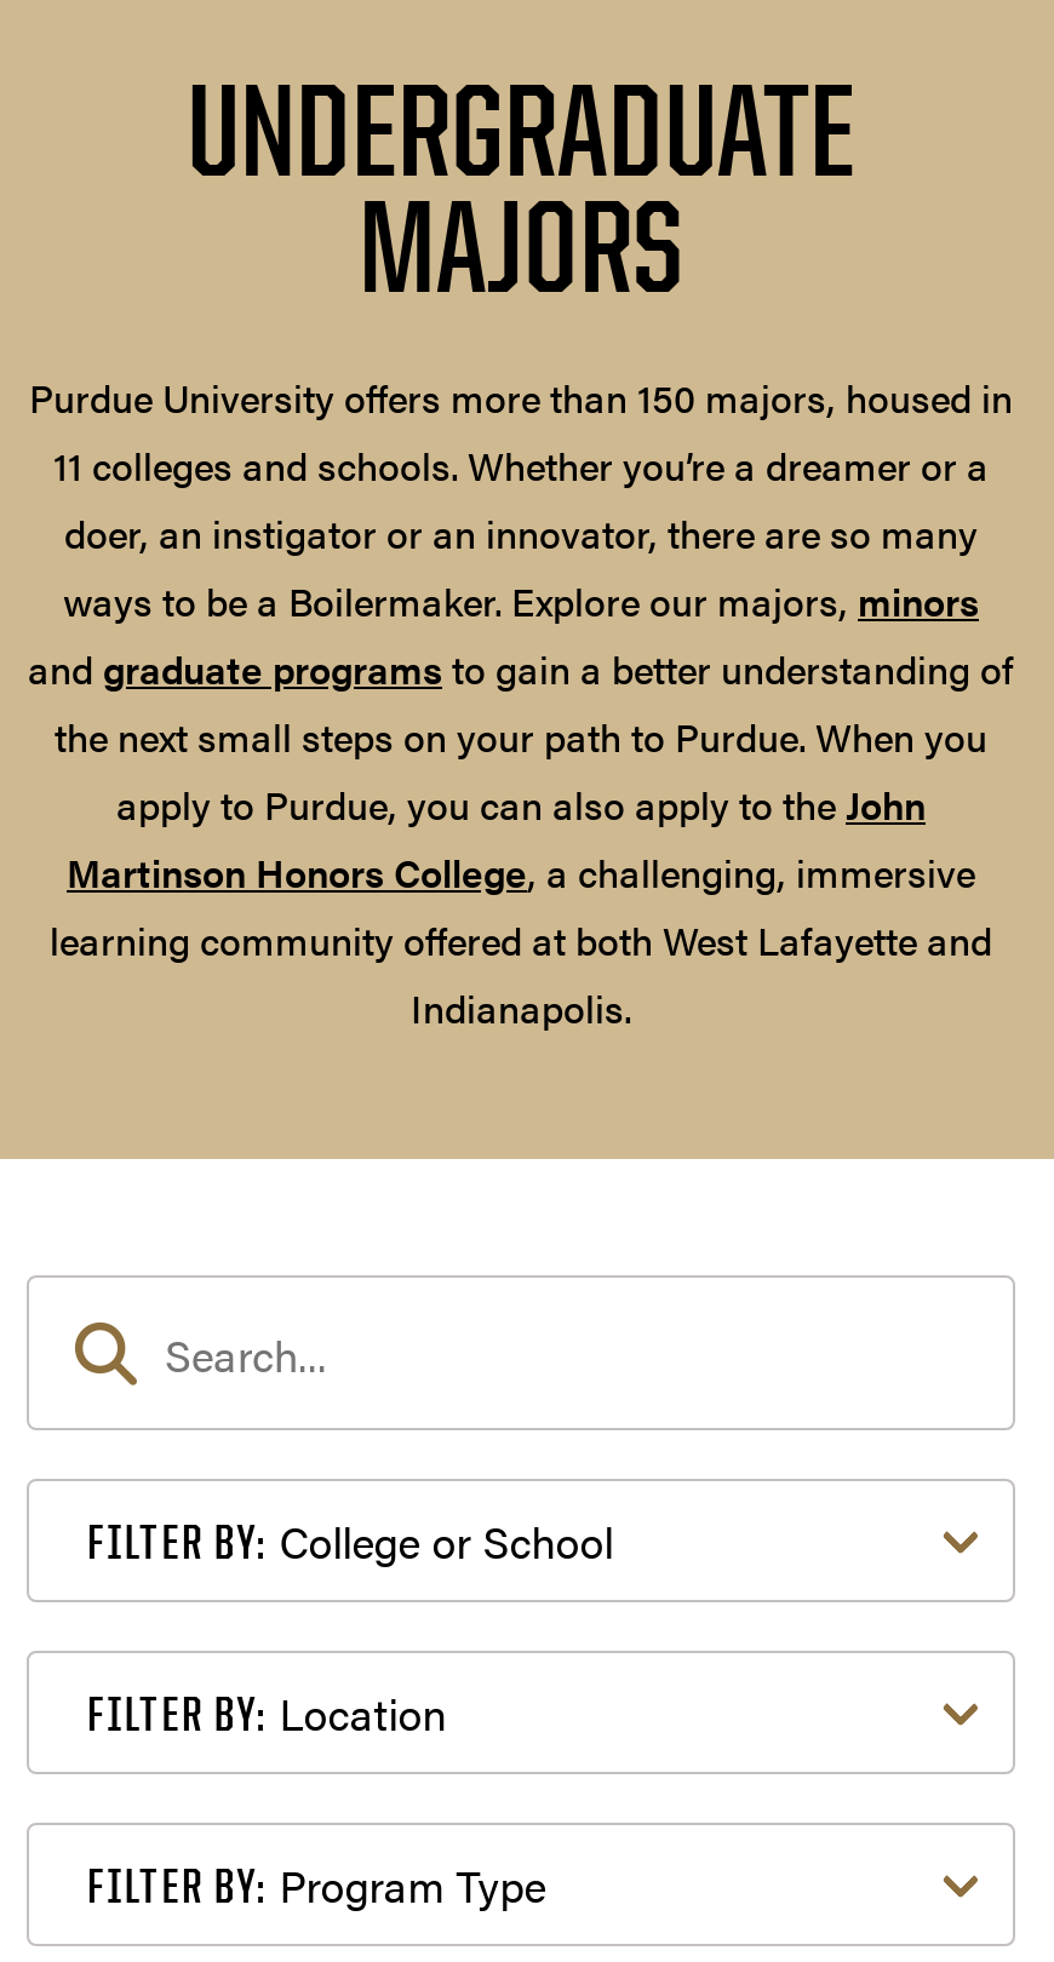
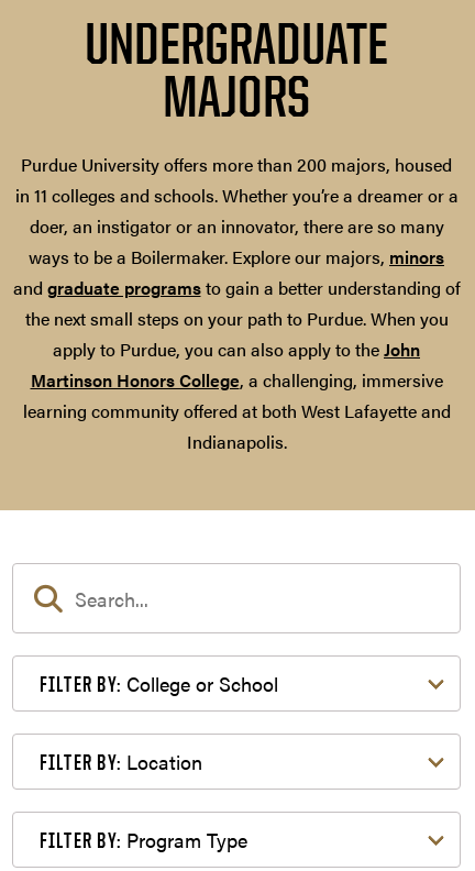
- Purdue University offers more than 150 majors, housed in
- 11 colleges and schools. Whether you’re a dreamer or a
+ Purdue University offers more than 200 majors, housed
+ in 11 colleges and schools. Whether you’re a dreamer or a
